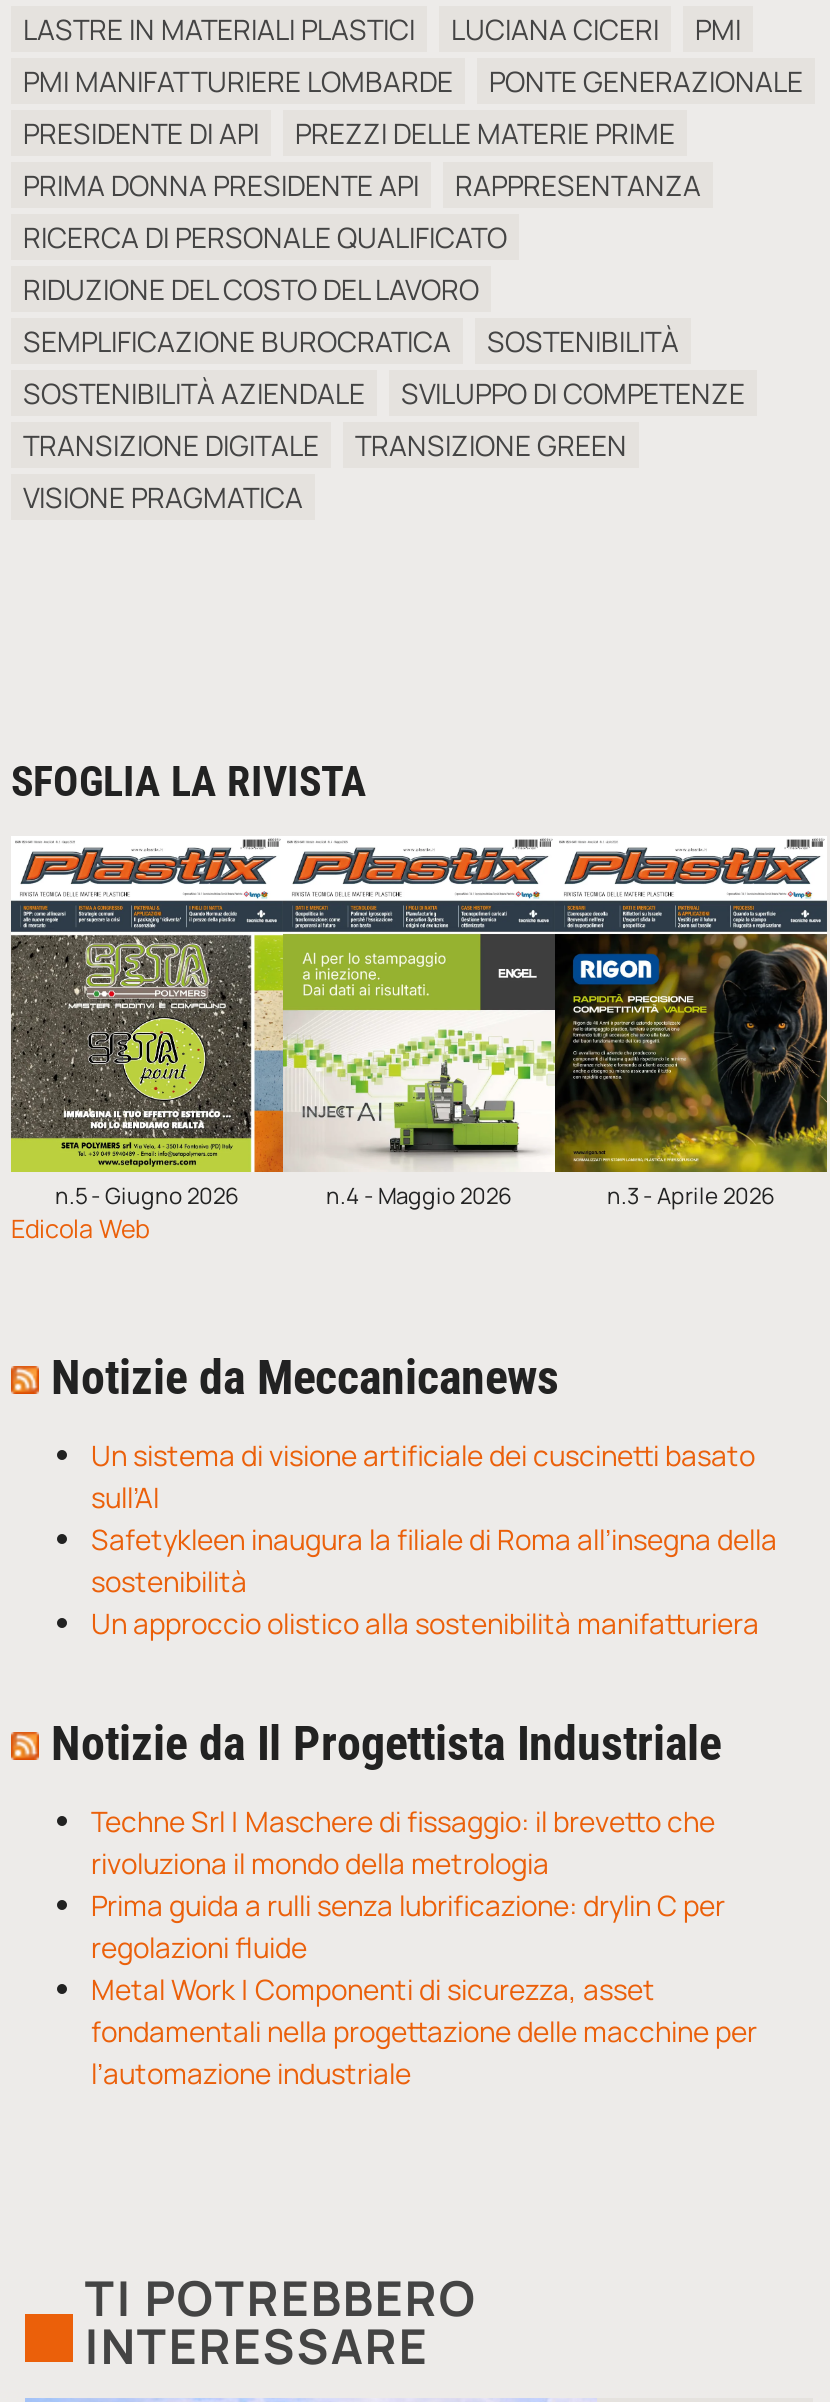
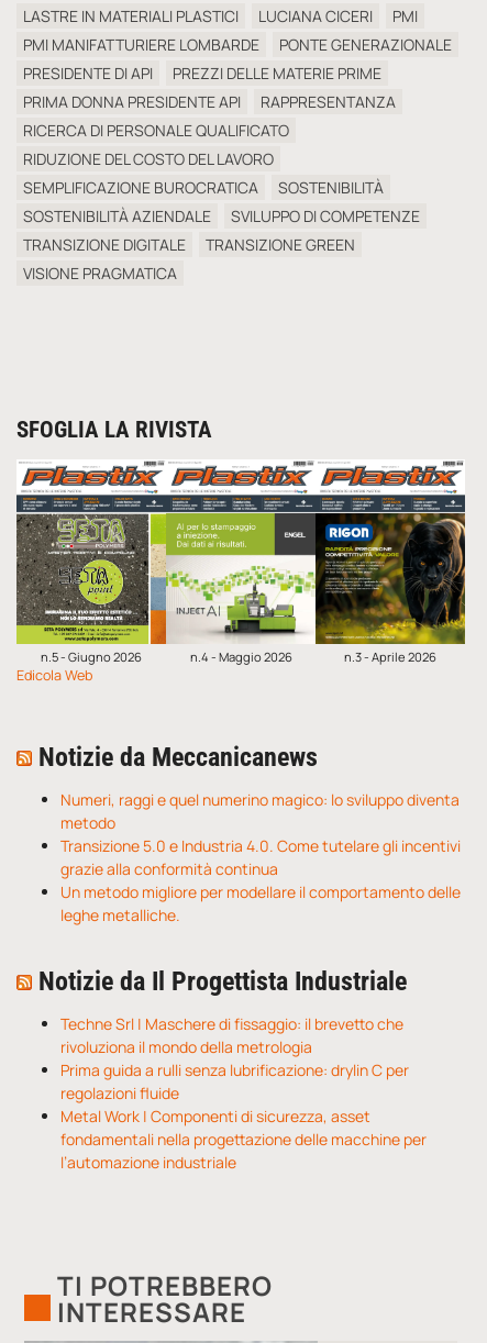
- Un sistema di visione artificiale dei cuscinetti basato
- sull’AI
- Safetykleen inaugura la filiale di Roma all’insegna della
- sostenibilità
- Un approccio olistico alla sostenibilità manifatturiera
+ Numeri, raggi e quel numerino magico: lo sviluppo diventa
+ metodo
+ Transizione 5.0 e Industria 4.0. Come tutelare gli incentivi
+ grazie alla conformità continua
+ Un metodo migliore per modellare il comportamento delle
+ leghe metalliche.
